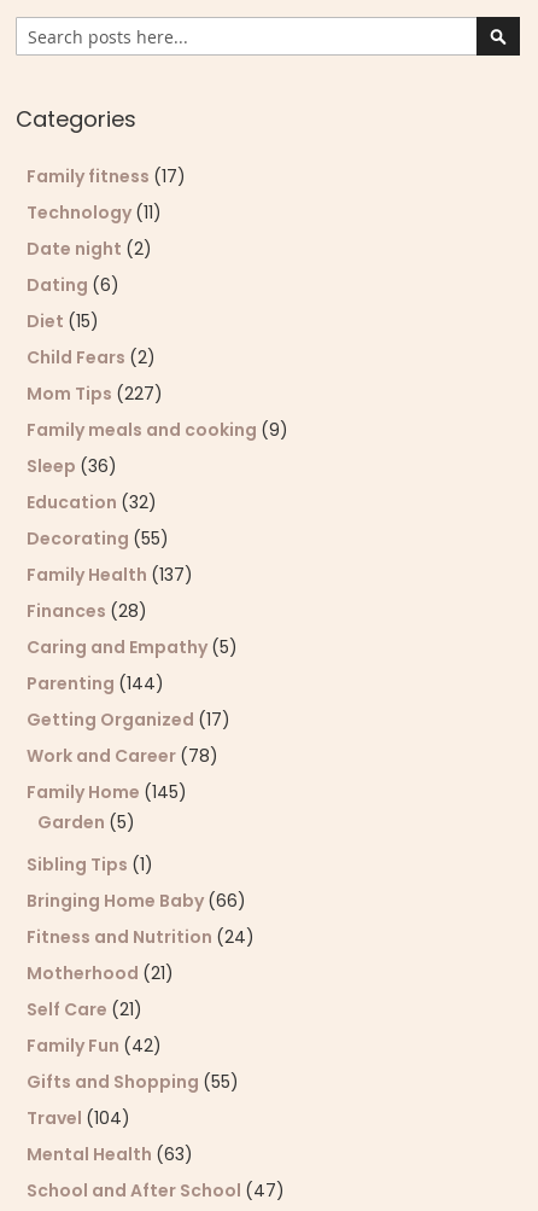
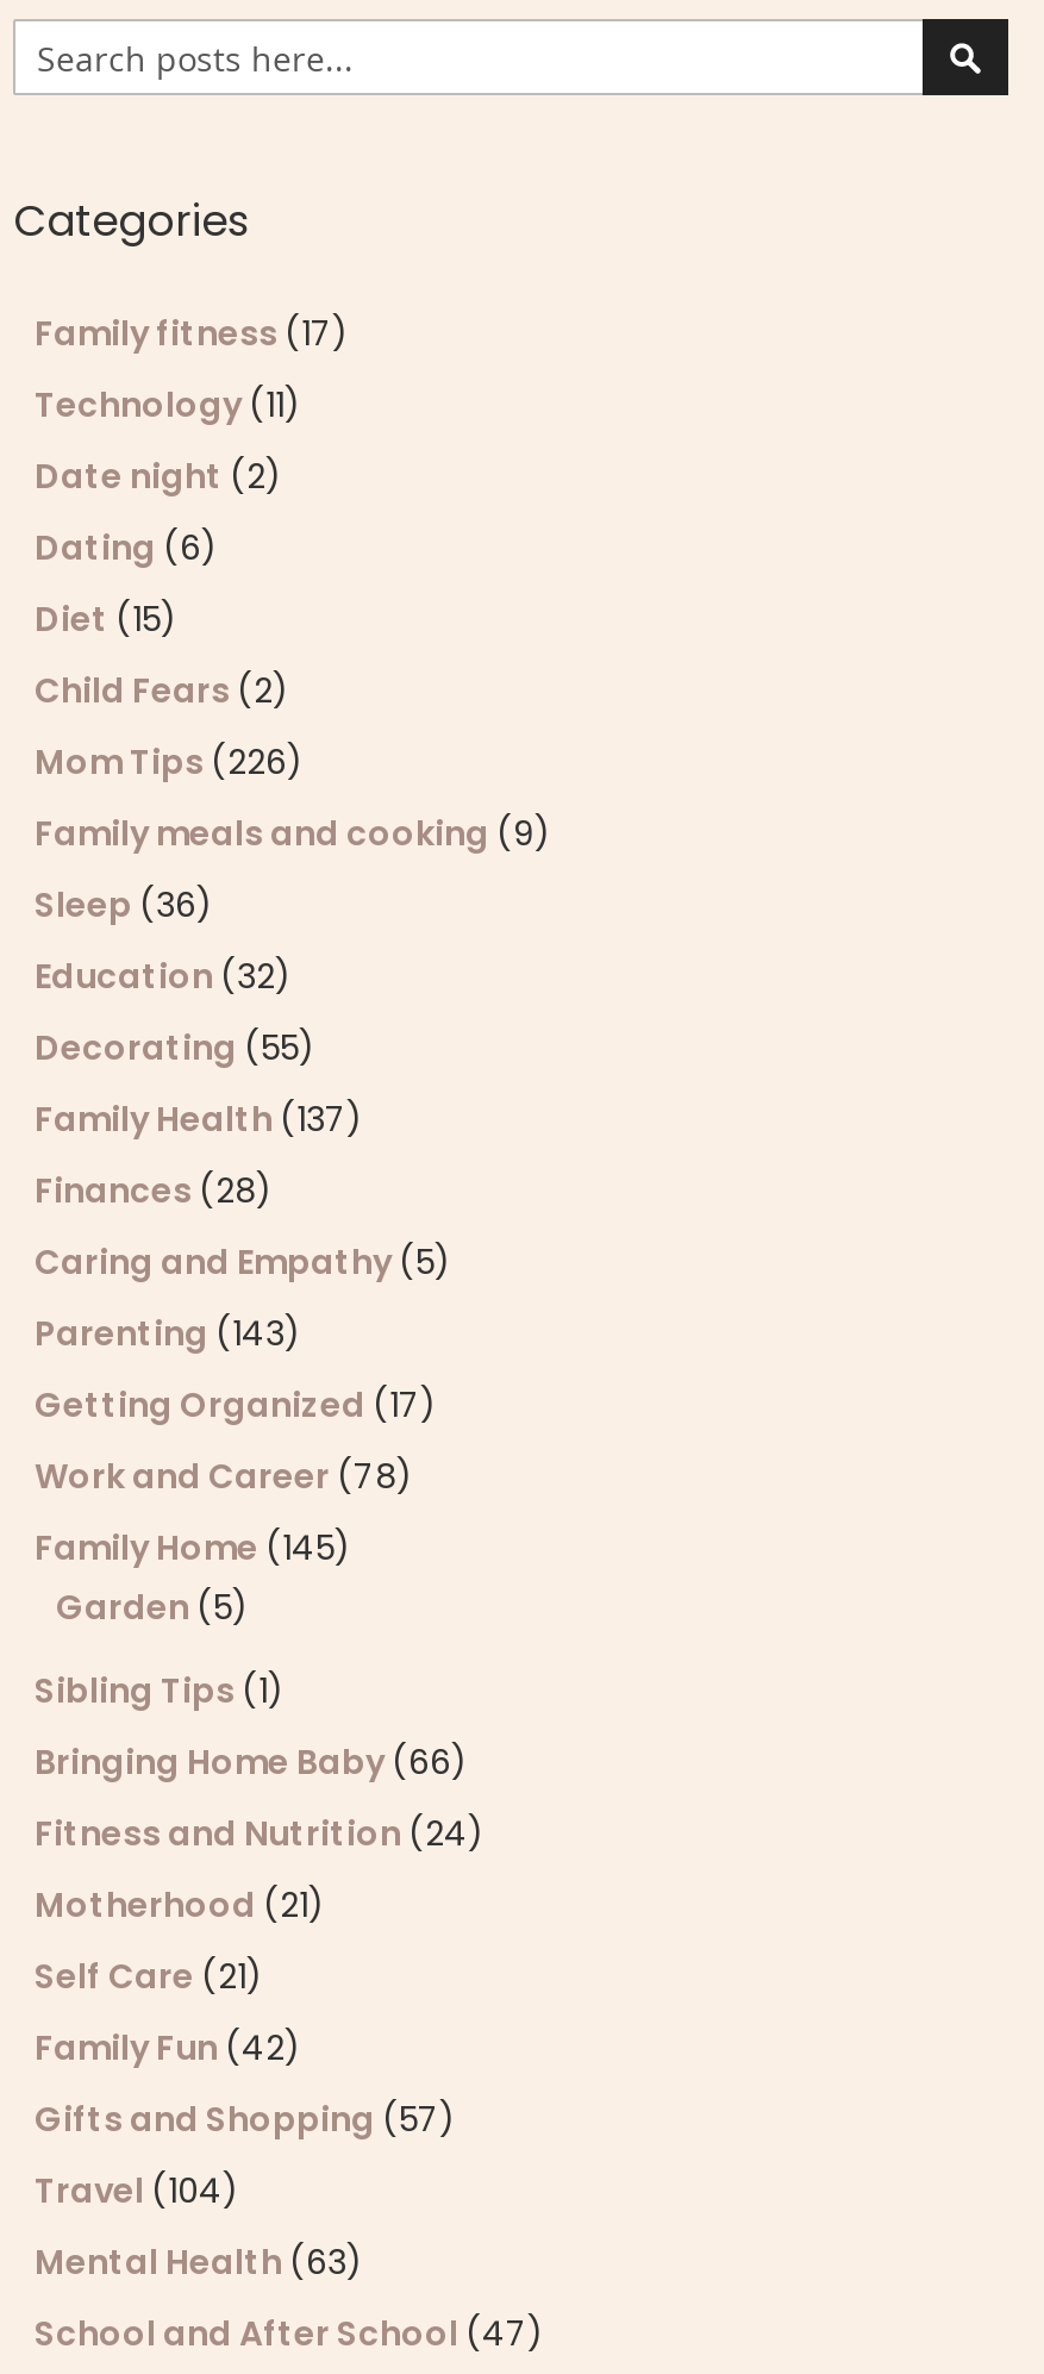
- Mom Tips (227)
+ Mom Tips (226)

- Parenting (144)
+ Parenting (143)

- Gifts and Shopping (55)
+ Gifts and Shopping (57)
